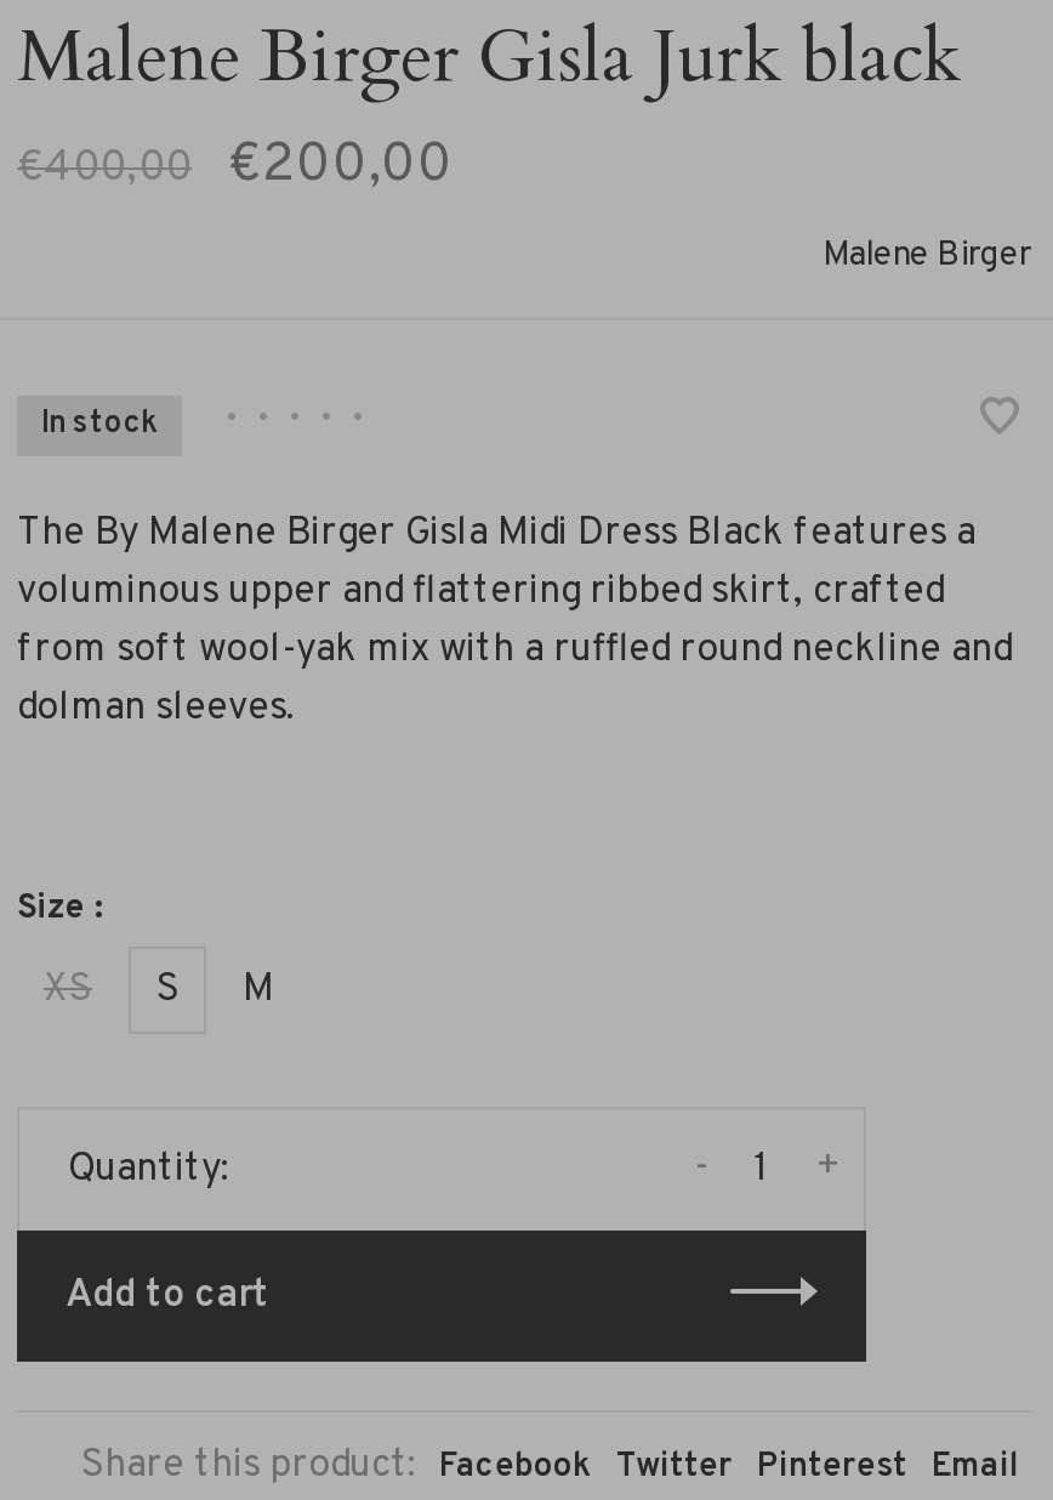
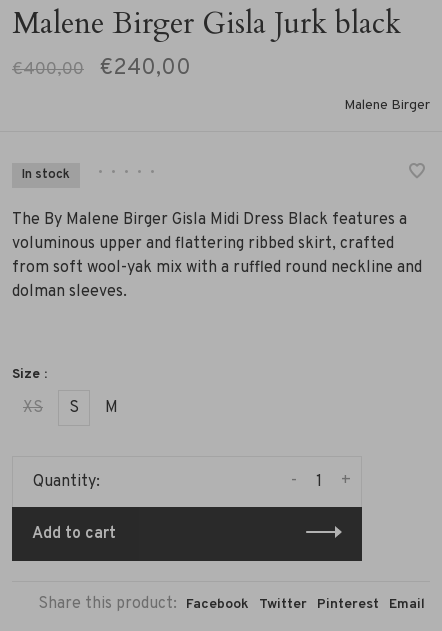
- €400,00 €200,00
+ €400,00 €240,00
